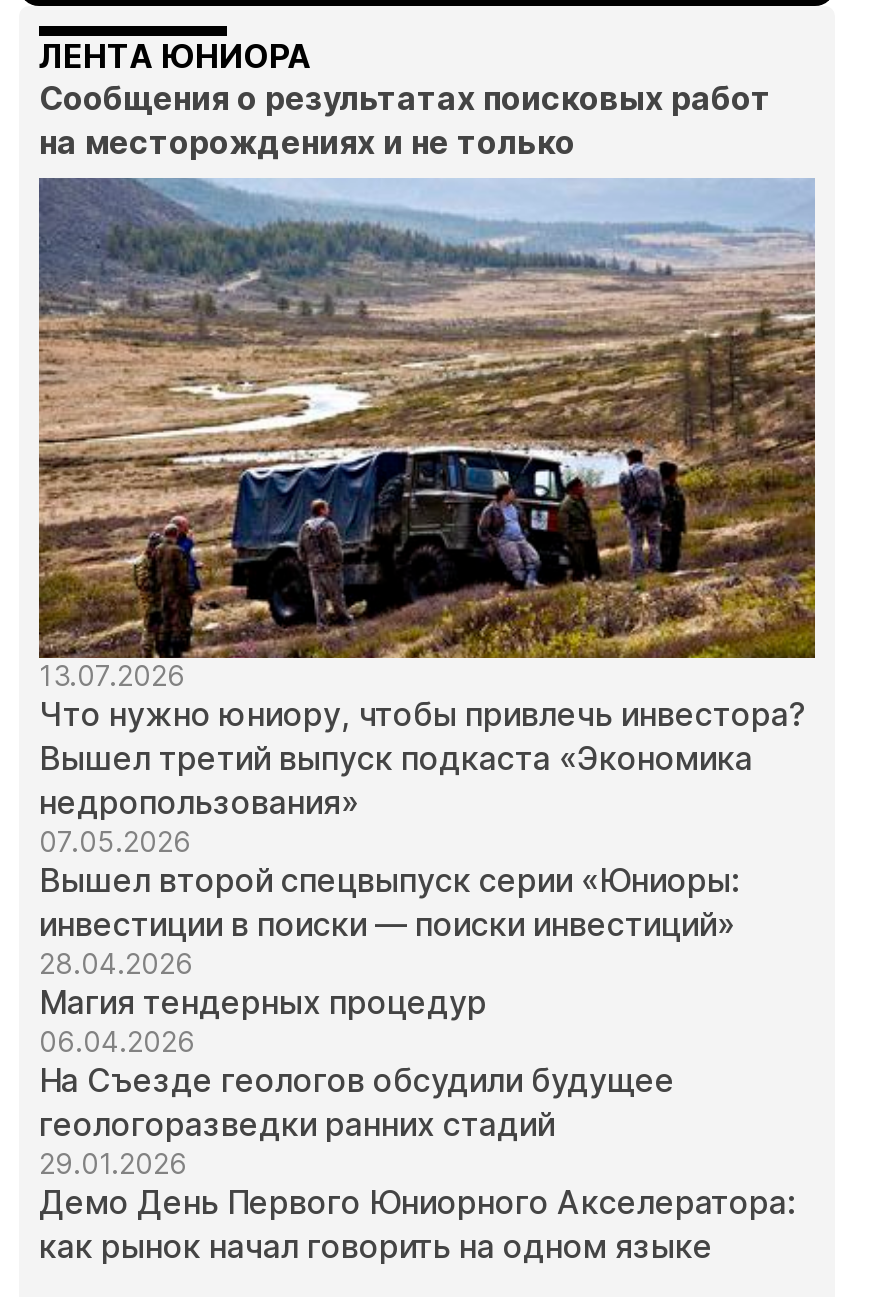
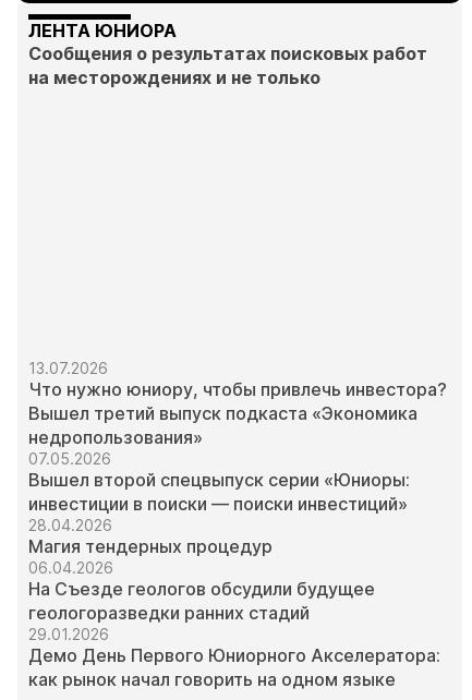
- [image]
